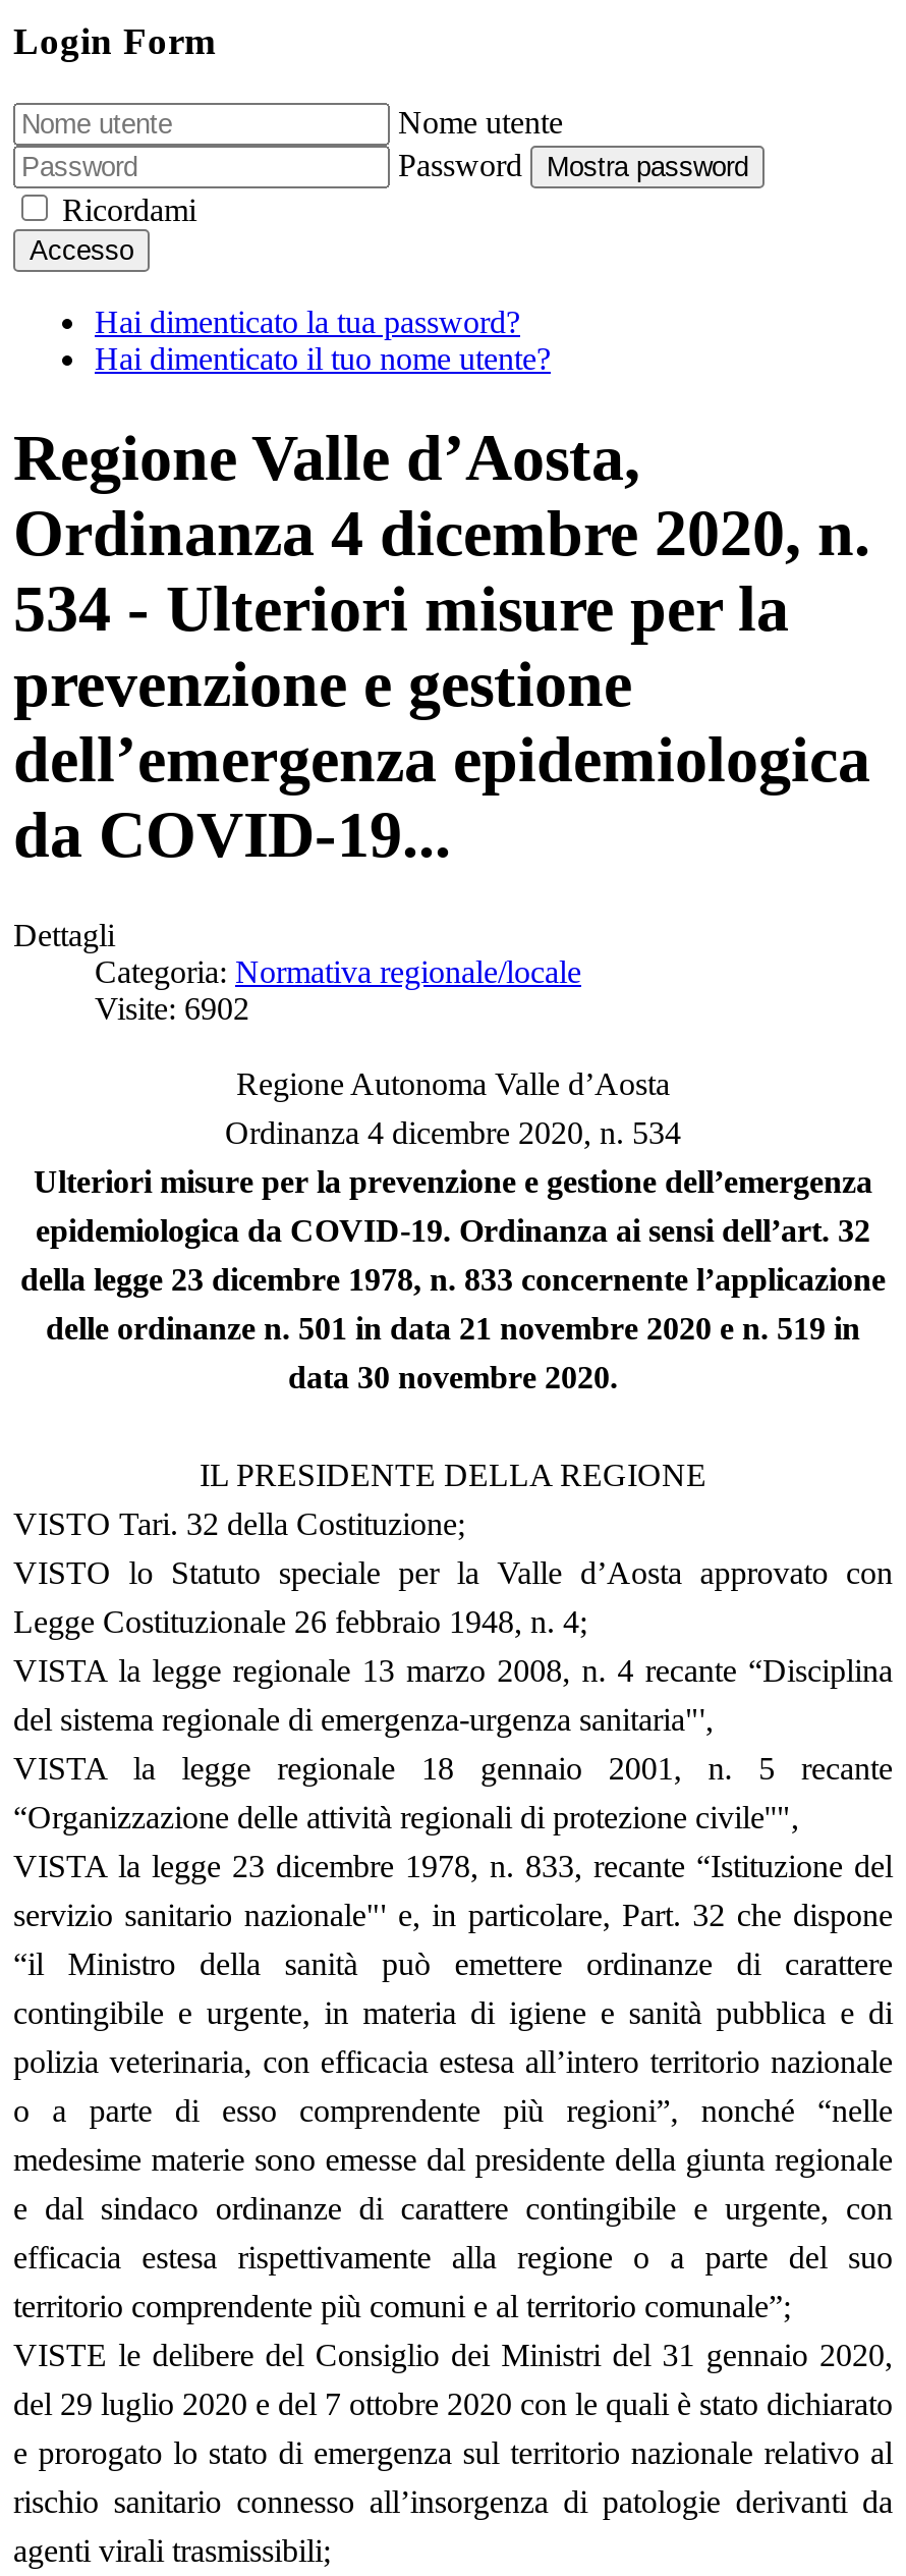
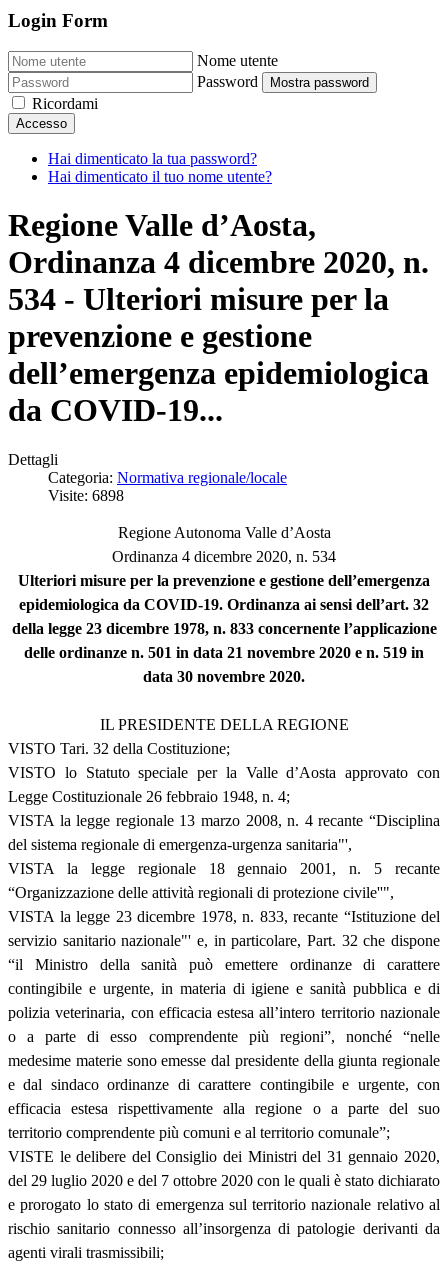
- Visite: 6902
+ Visite: 6898
